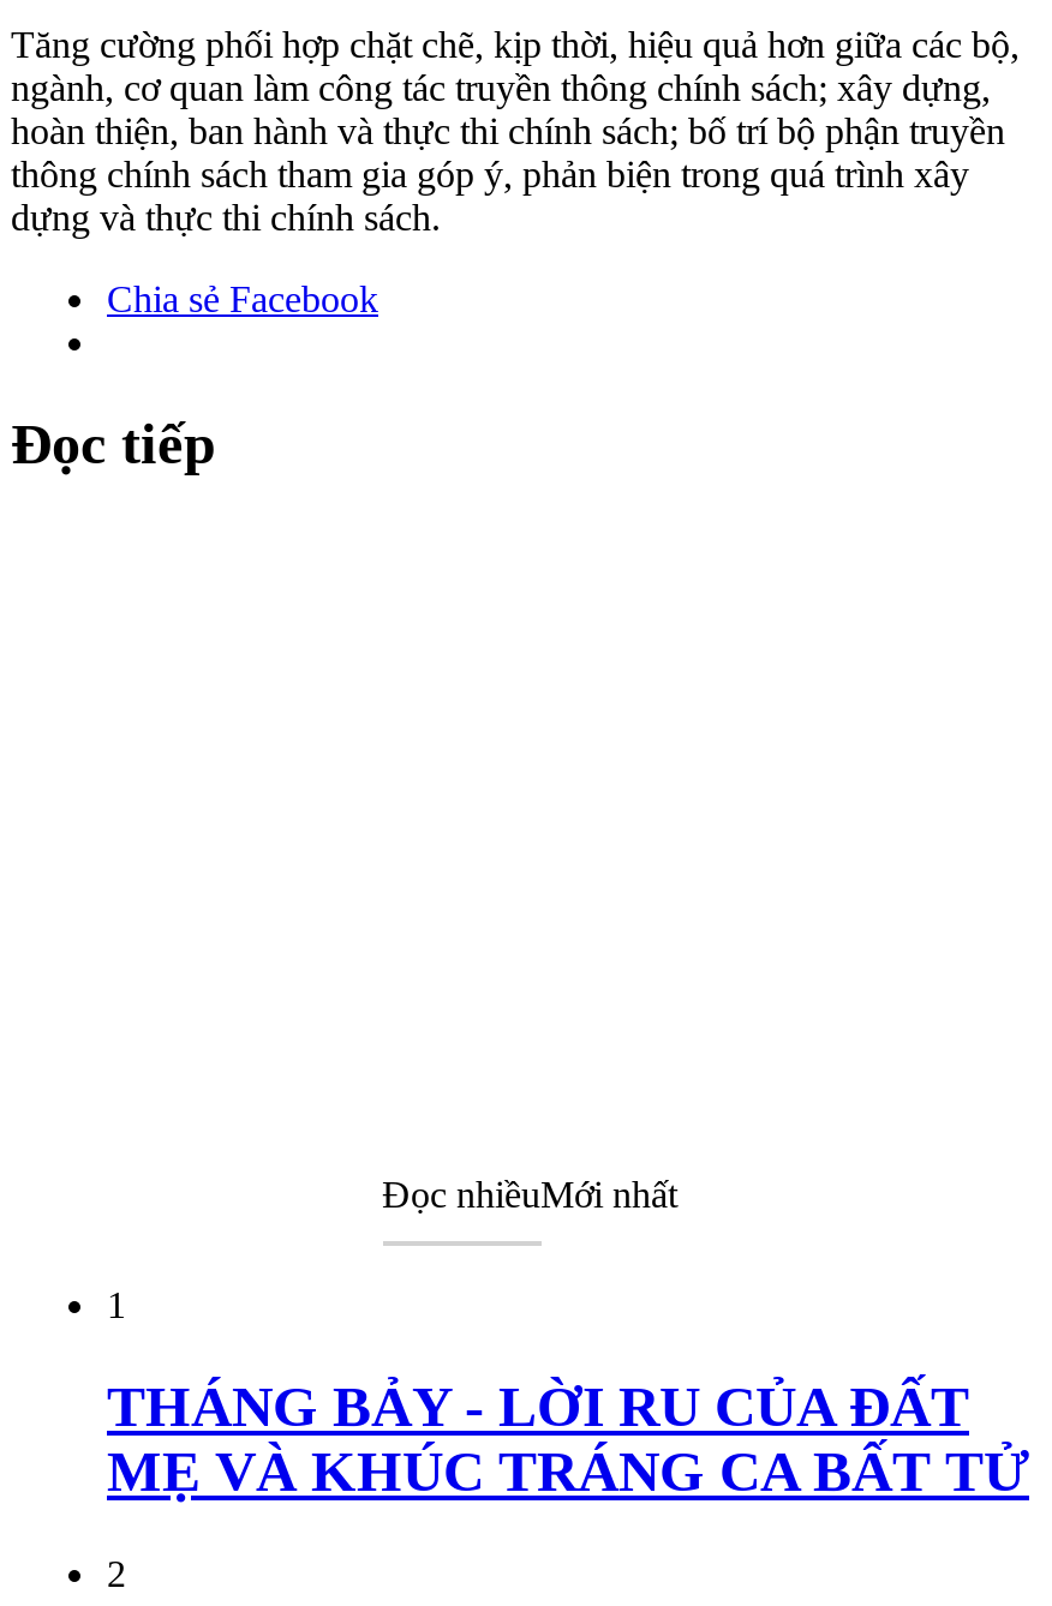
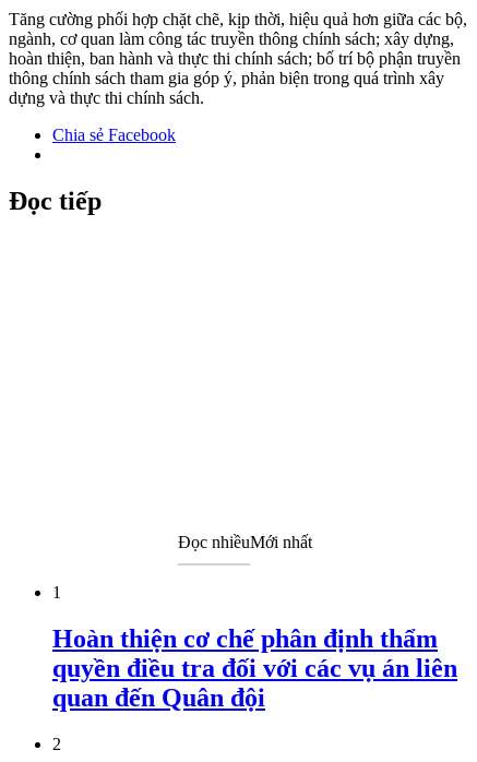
- THÁNG BẢY - LỜI RU CỦA ĐẤT
- MẸ VÀ KHÚC TRÁNG CA BẤT TỬ
+ Hoàn thiện cơ chế phân định thẩm
+ quyền điều tra đối với các vụ án liên
+ quan đến Quân đội
